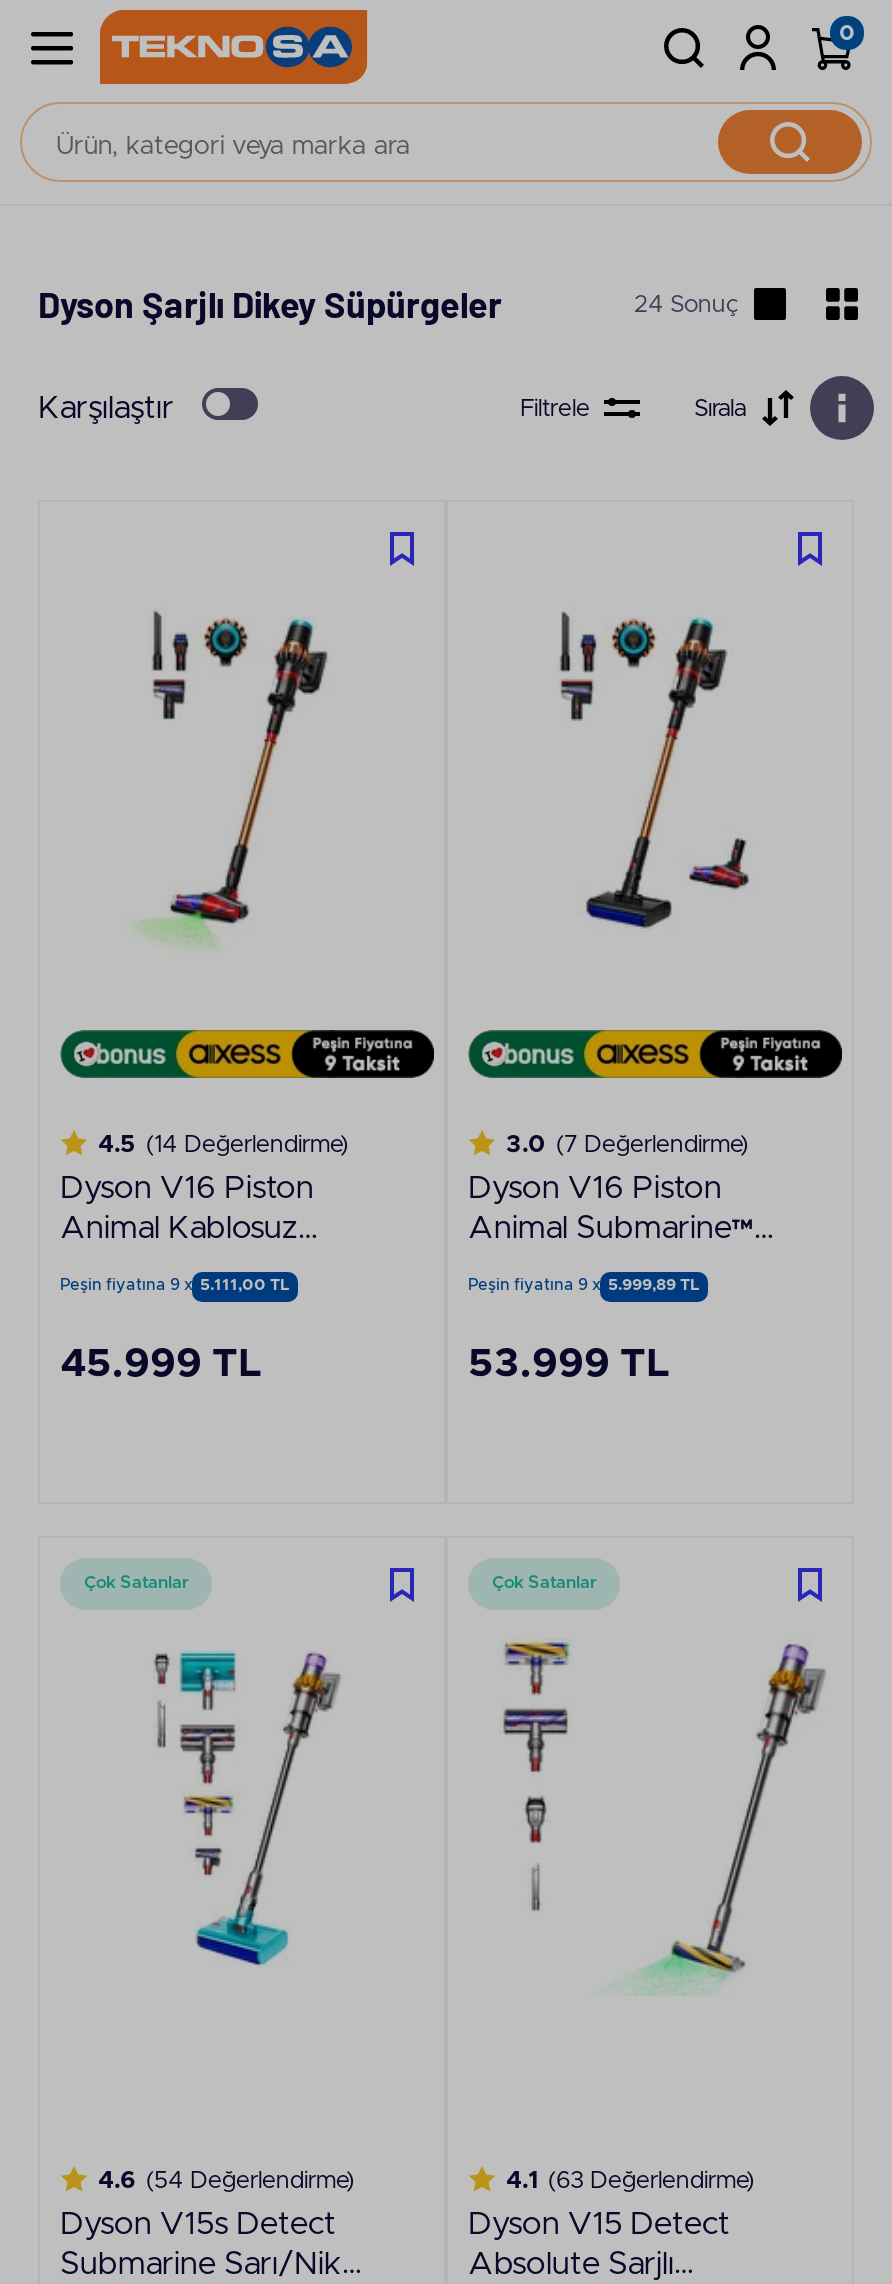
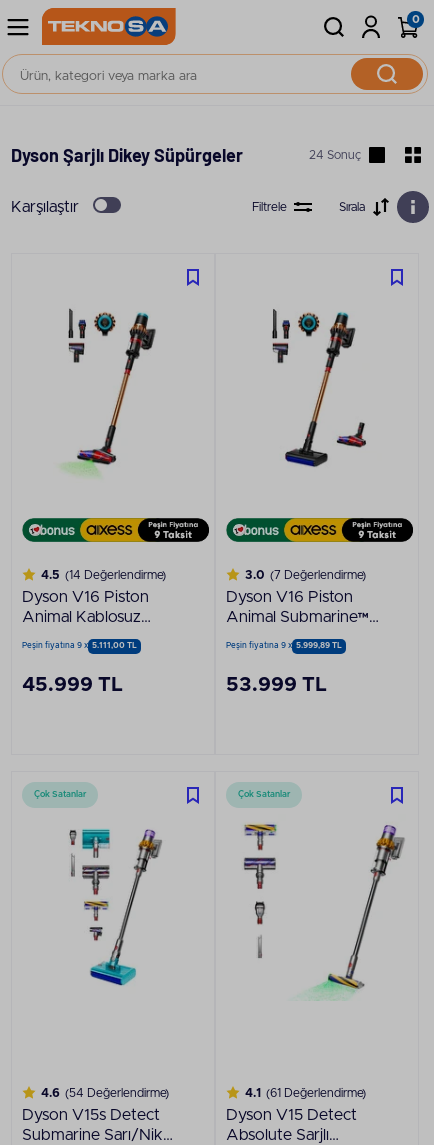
- 4.1 (63 Değerlendirme)
+ 4.1 (61 Değerlendirme)
